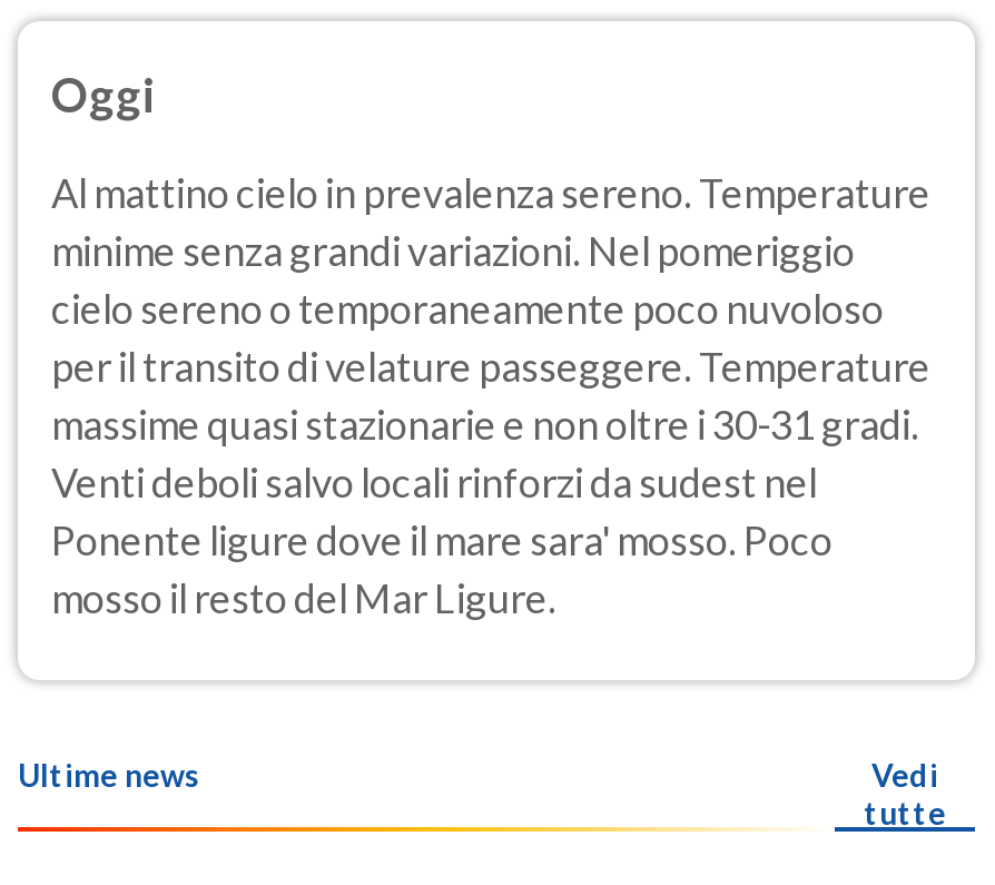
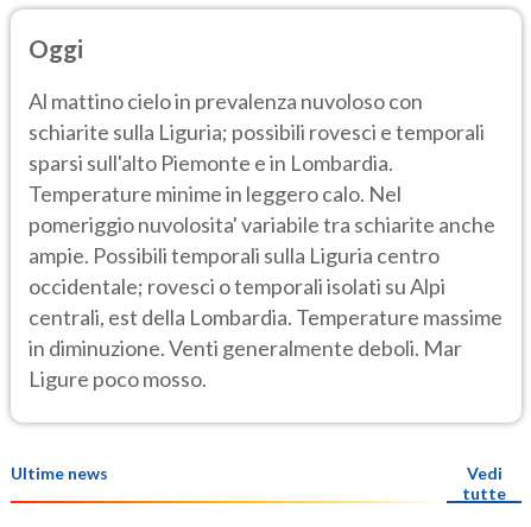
- Al mattino cielo in prevalenza sereno. Temperature
- minime senza grandi variazioni. Nel pomeriggio
- cielo sereno o temporaneamente poco nuvoloso
- per il transito di velature passeggere. Temperature
- massime quasi stazionarie e non oltre i 30-31 gradi.
- Venti deboli salvo locali rinforzi da sudest nel
- Ponente ligure dove il mare sara' mosso. Poco
- mosso il resto del Mar Ligure.
+ Al mattino cielo in prevalenza nuvoloso con
+ schiarite sulla Liguria; possibili rovesci e temporali
+ sparsi sull'alto Piemonte e in Lombardia.
+ Temperature minime in leggero calo. Nel
+ pomeriggio nuvolosita' variabile tra schiarite anche
+ ampie. Possibili temporali sulla Liguria centro
+ occidentale; rovesci o temporali isolati su Alpi
+ centrali, est della Lombardia. Temperature massime
+ in diminuzione. Venti generalmente deboli. Mar
+ Ligure poco mosso.
